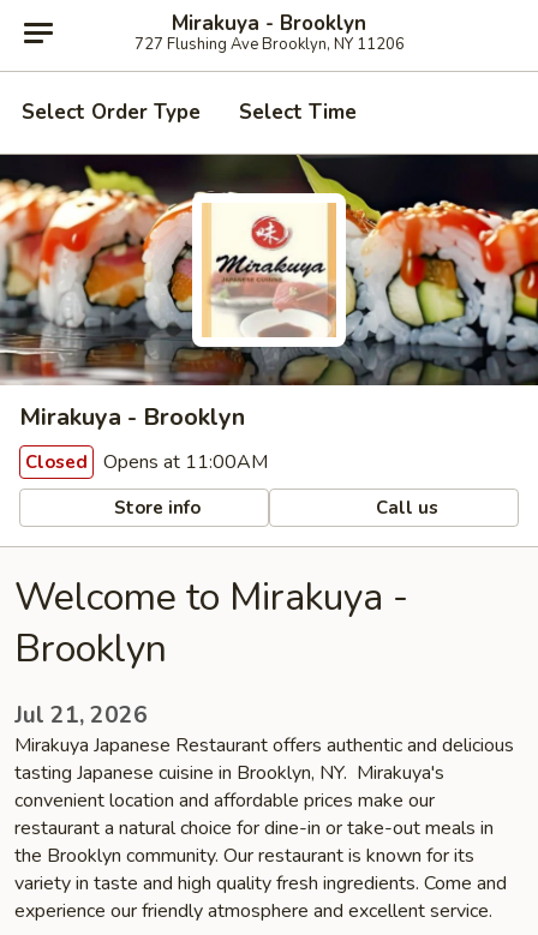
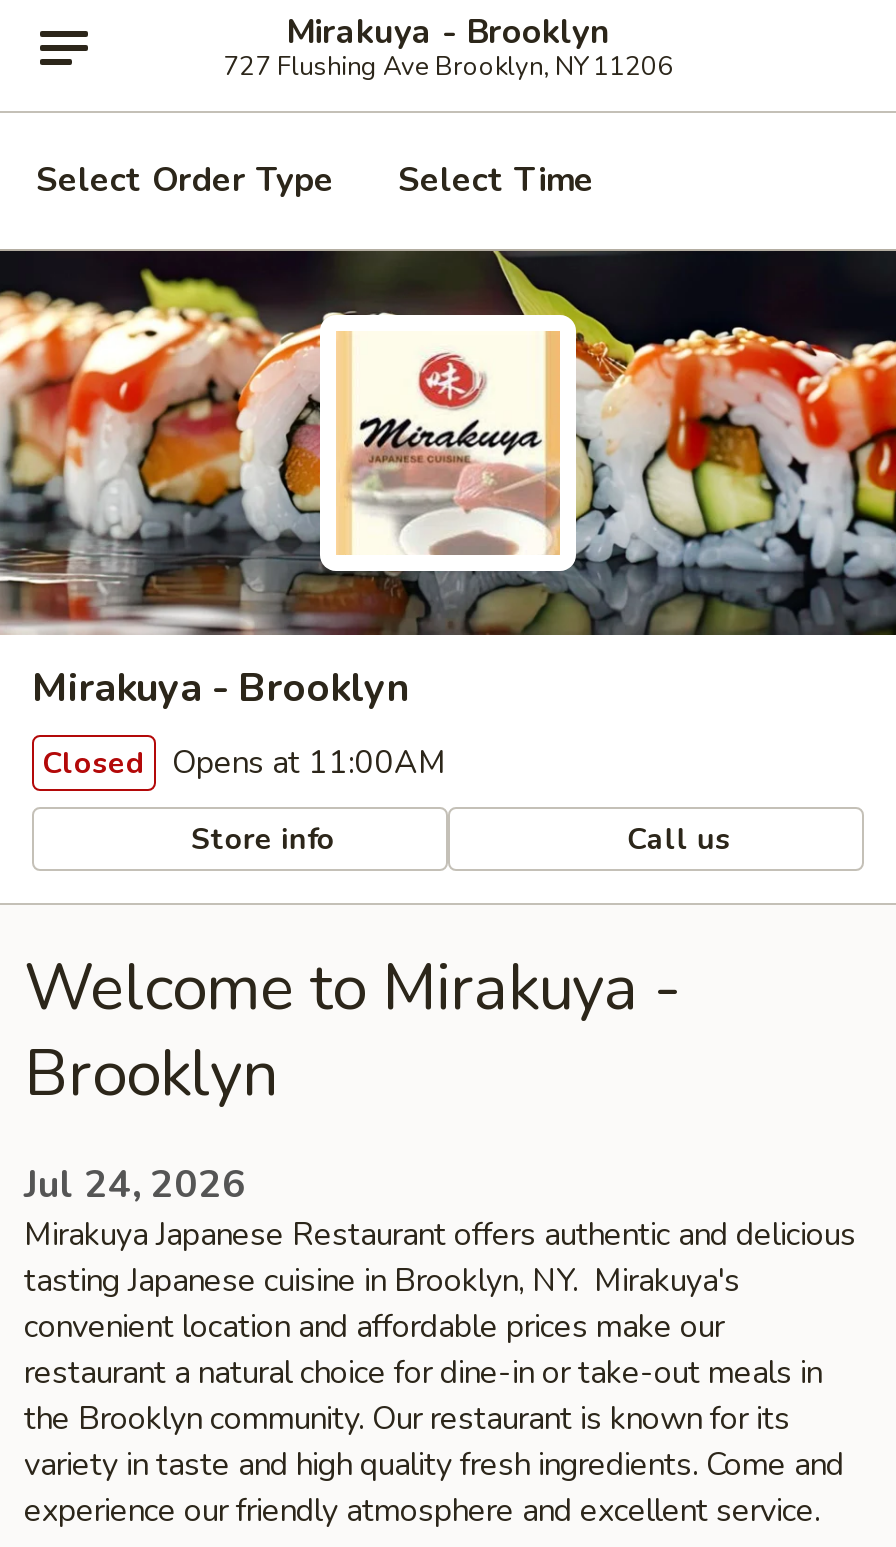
- Jul 21, 2026
+ Jul 24, 2026
